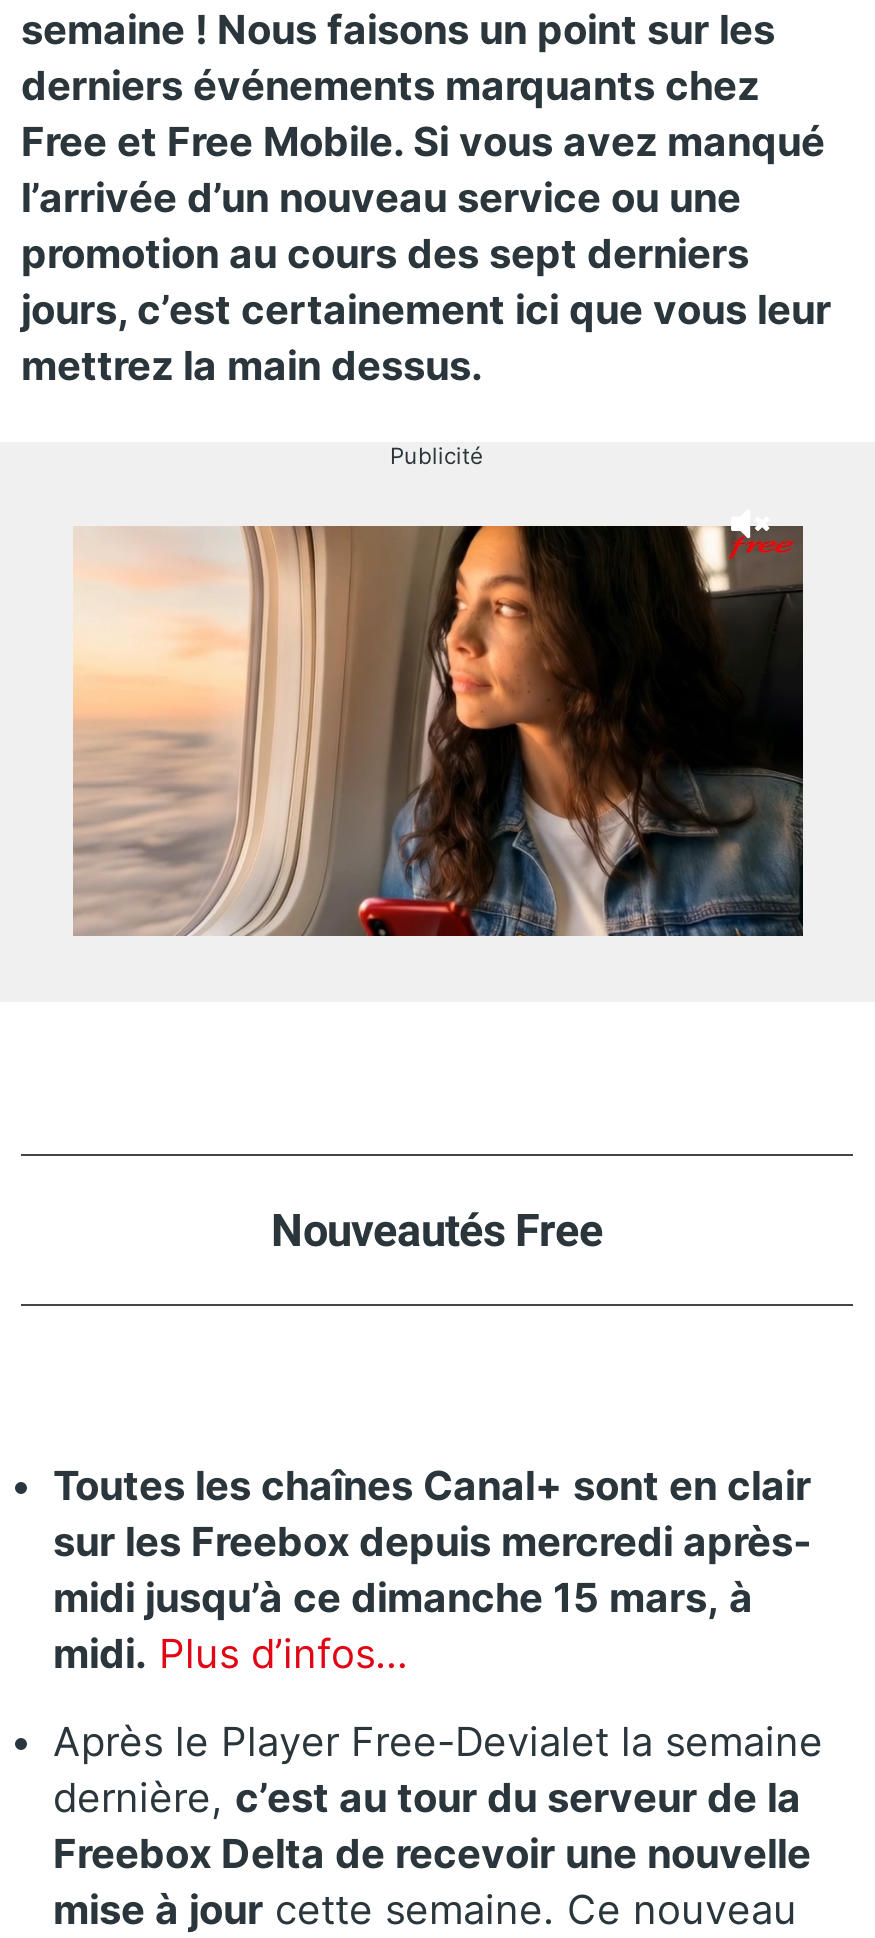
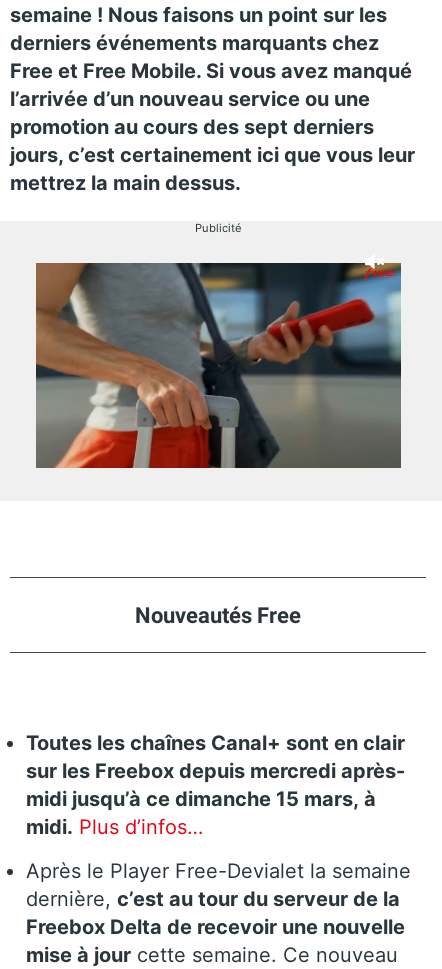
- [image]
+ [image]
